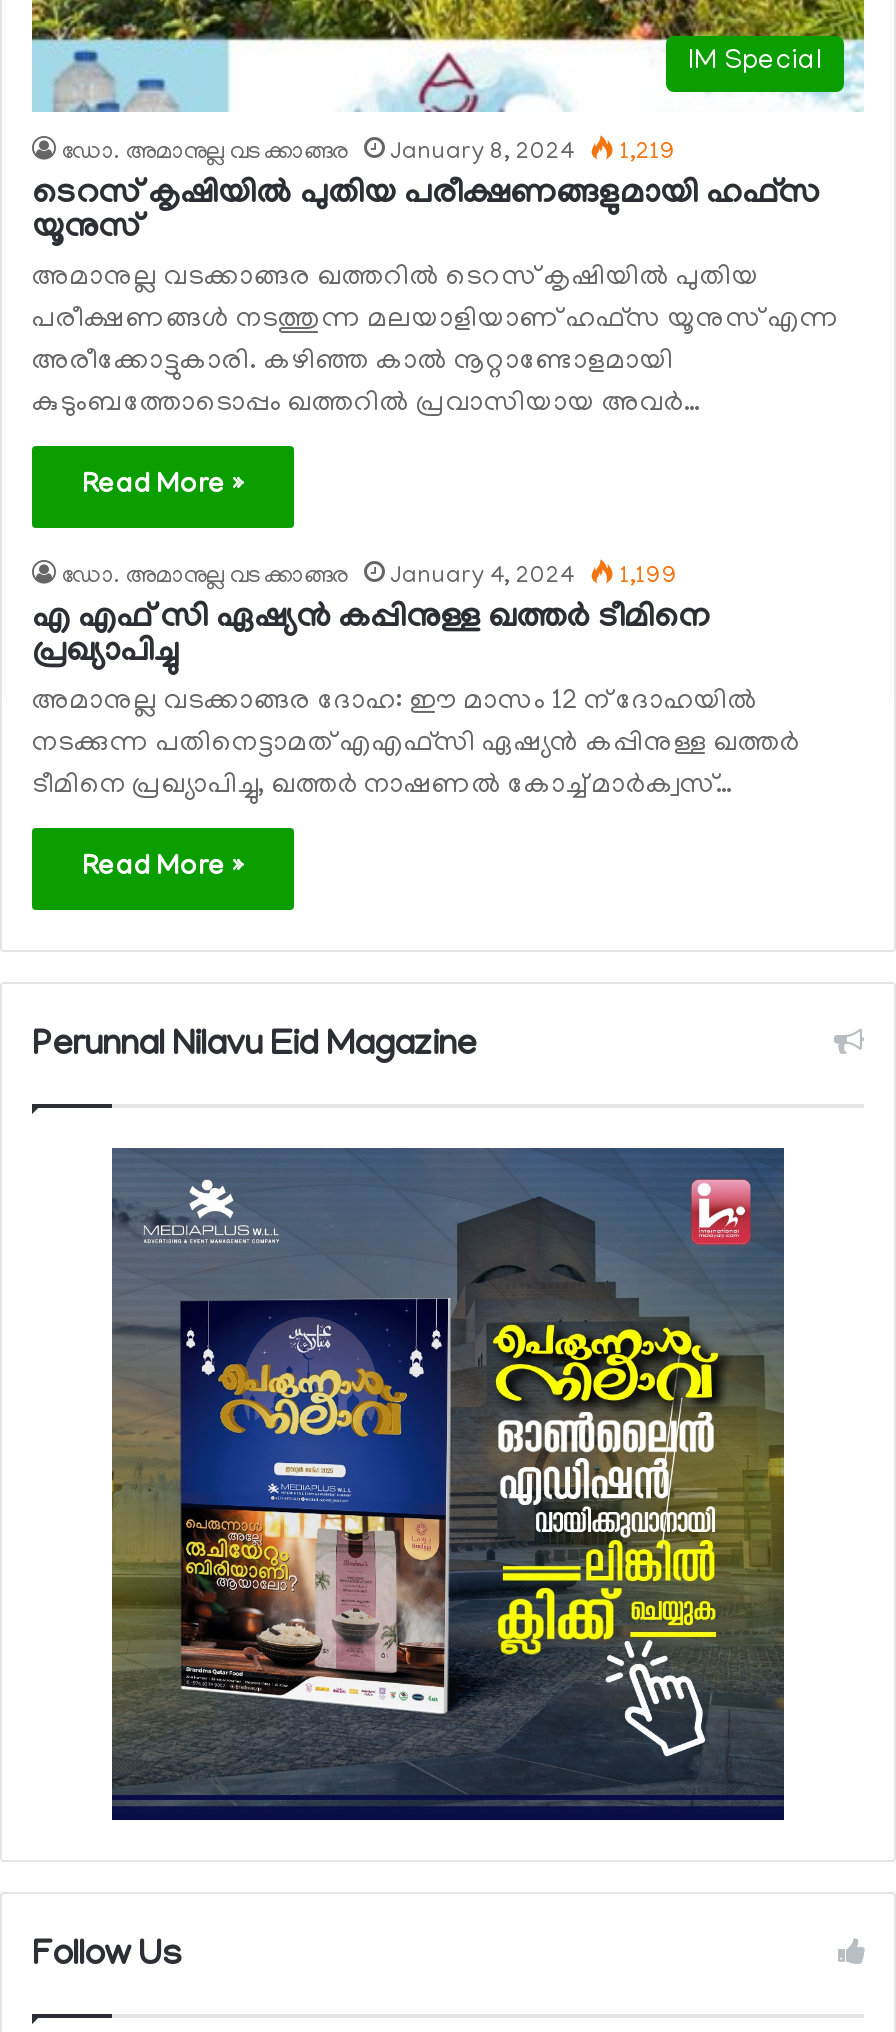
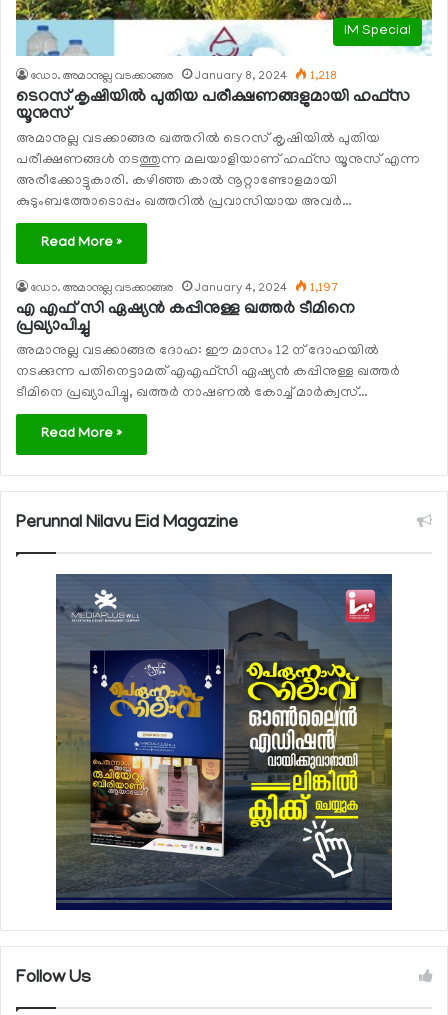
- 1,219
+ 1,218

- 1,199
+ 1,197
